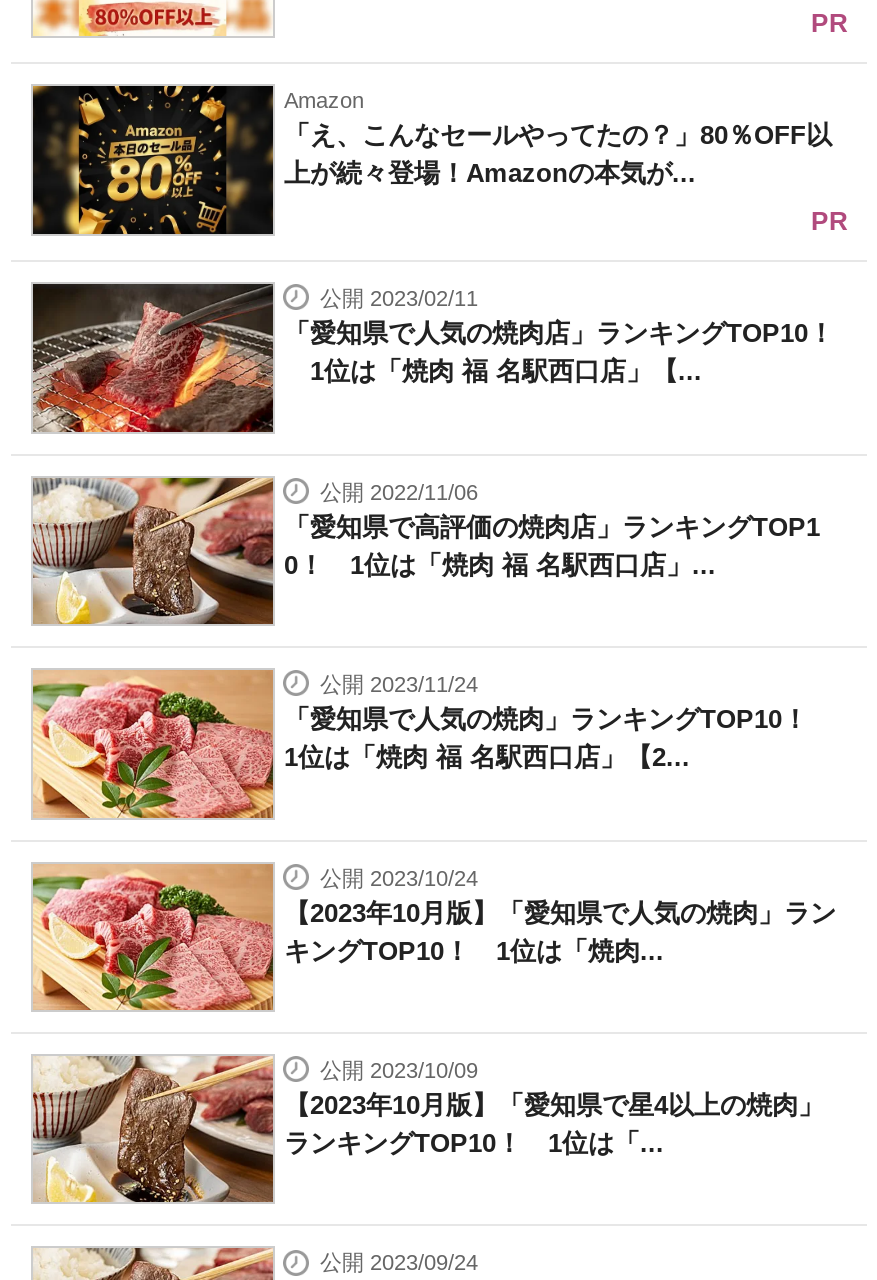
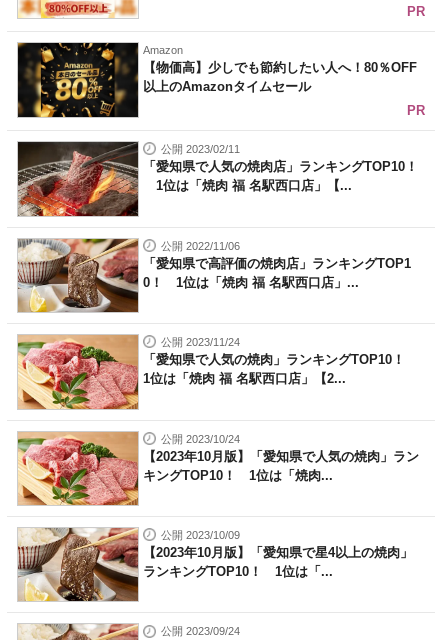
- 「え、こんなセールやってたの？」80％OFF以
- 上が続々登場！Amazonの本気が...
+ 【物価高】少しでも節約したい人へ！80％OFF
+ 以上のAmazonタイムセール
